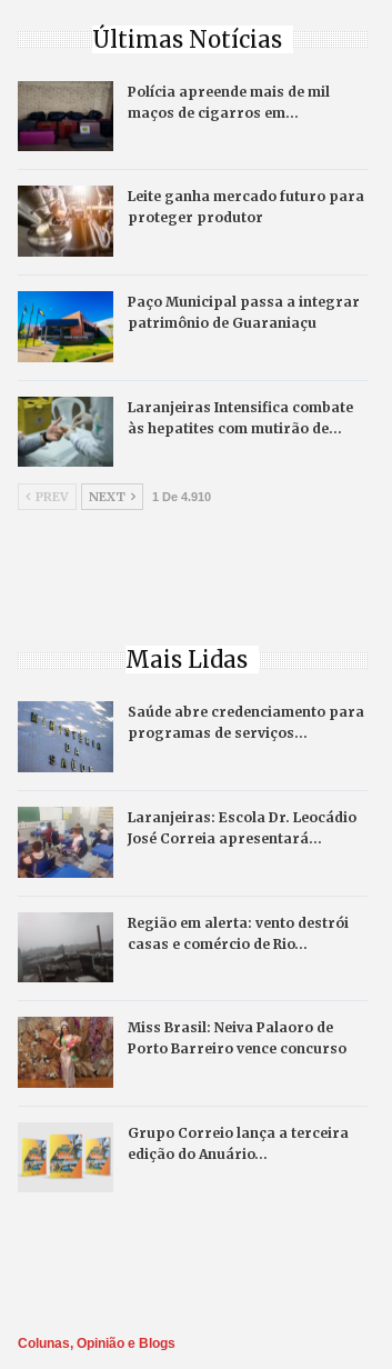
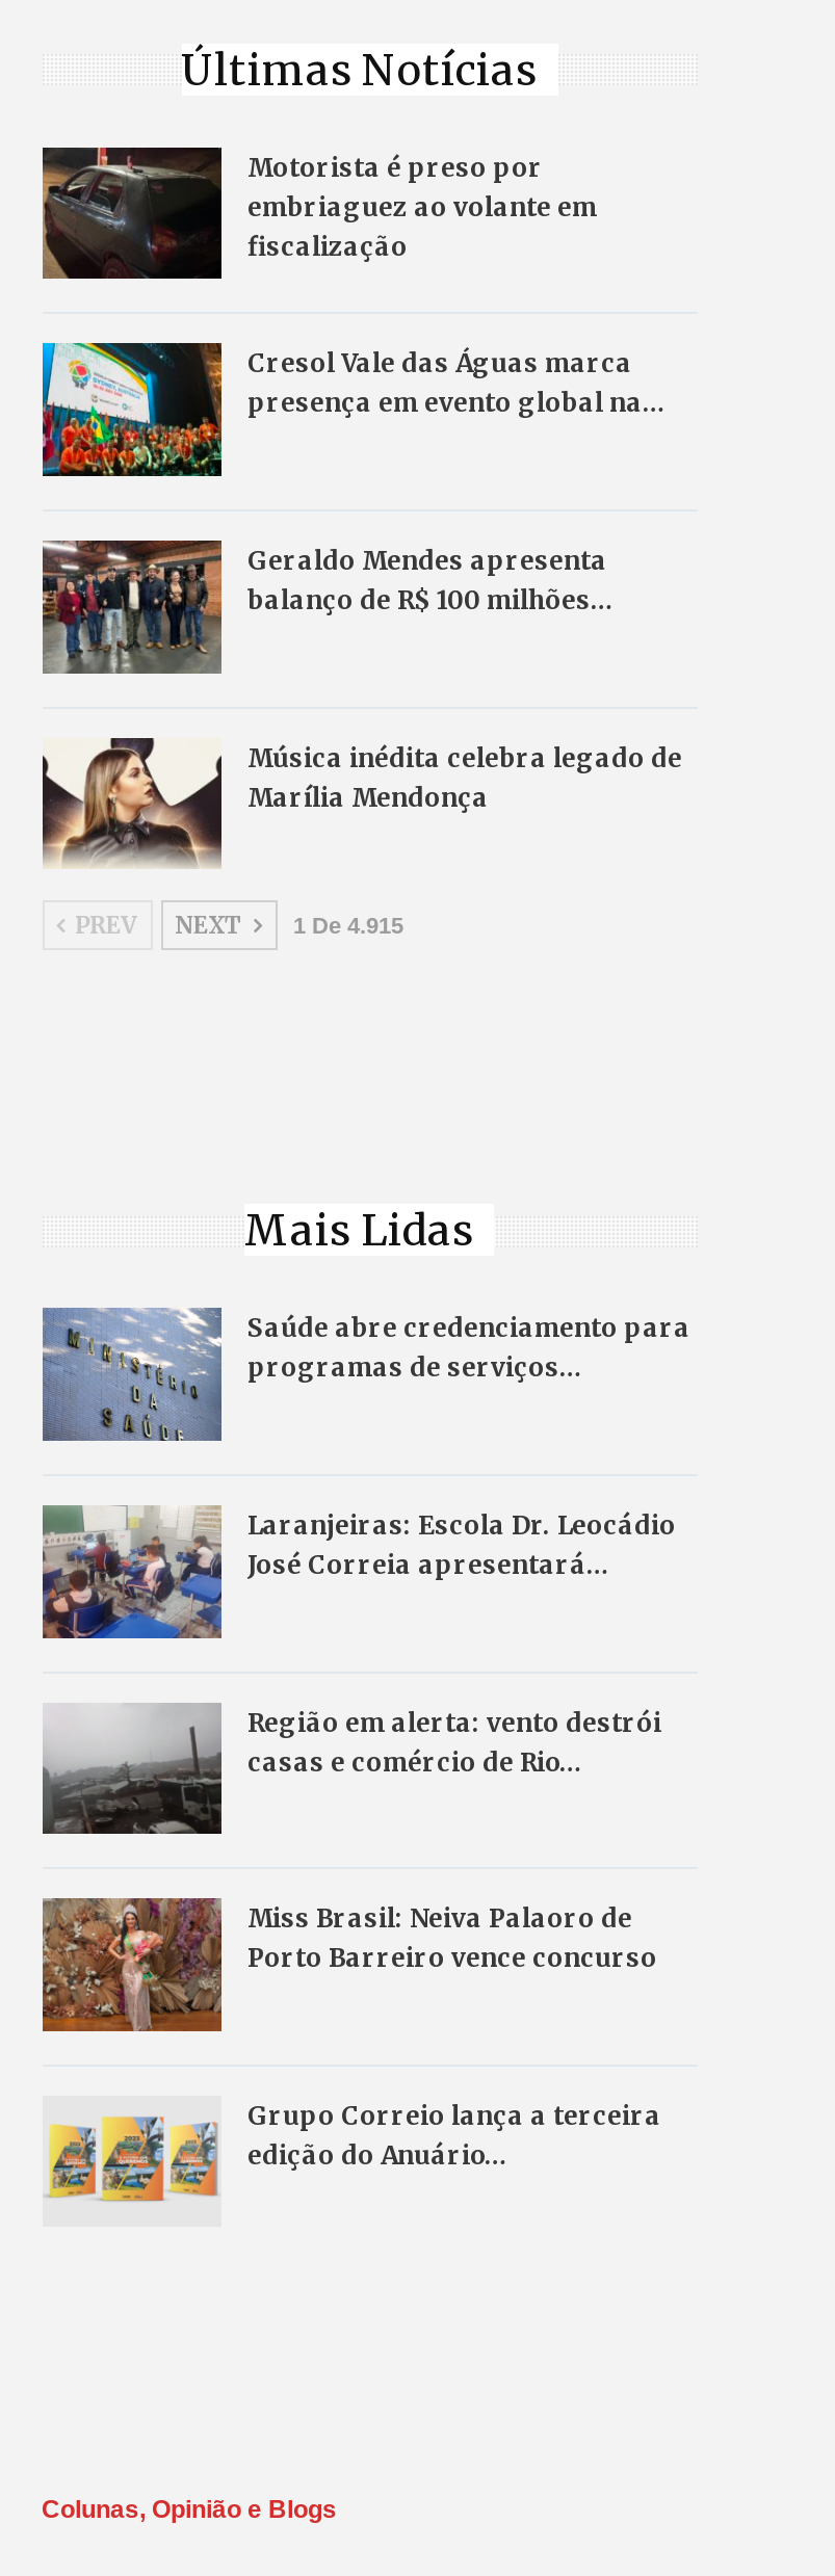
- [image]
- Polícia apreende mais de mil
- maços de cigarros em…
+ [image]
+ Motorista é preso por
+ embriaguez ao volante em
+ fiscalização

- [image]
- Leite ganha mercado futuro para
- proteger produtor
+ [image]
+ Cresol Vale das Águas marca
+ presença em evento global na…

- [image]
- Paço Municipal passa a integrar
- patrimônio de Guaraniaçu
+ [image]
+ Geraldo Mendes apresenta
+ balanço de R$ 100 milhões…

- [image]
- Laranjeiras Intensifica combate
- às hepatites com mutirão de…
+ [image]
+ Música inédita celebra legado de
+ Marília Mendonça

- 1 De 4.910
+ 1 De 4.915
